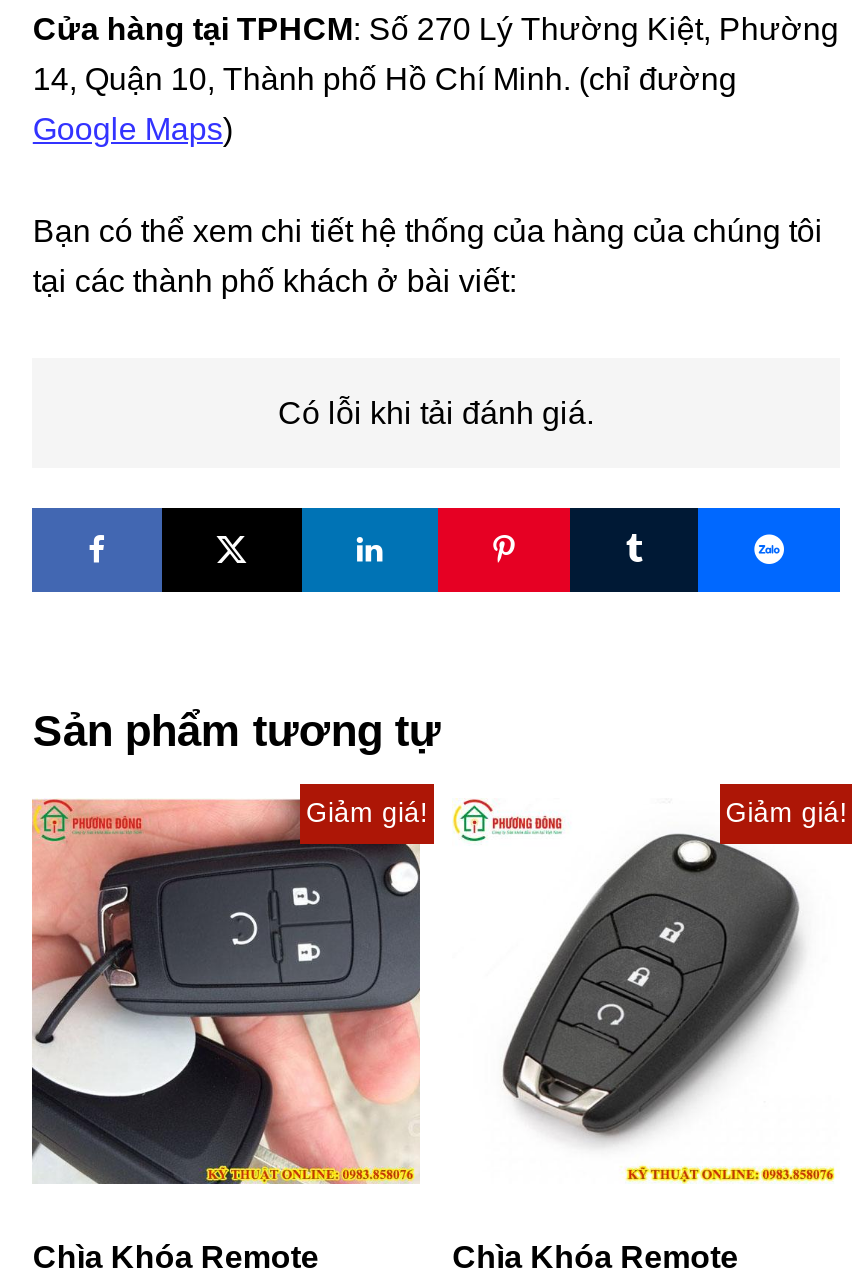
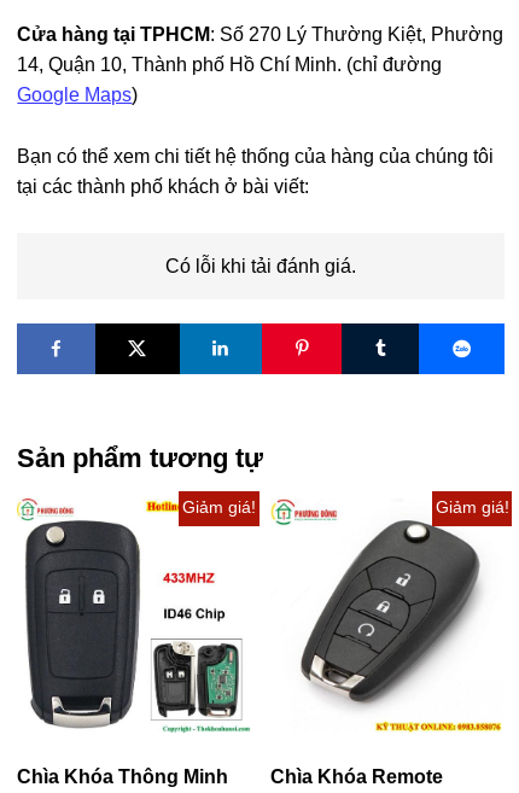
- [image]
- Chìa Khóa Remote
+ [image]
+ Chìa Khóa Thông Minh
